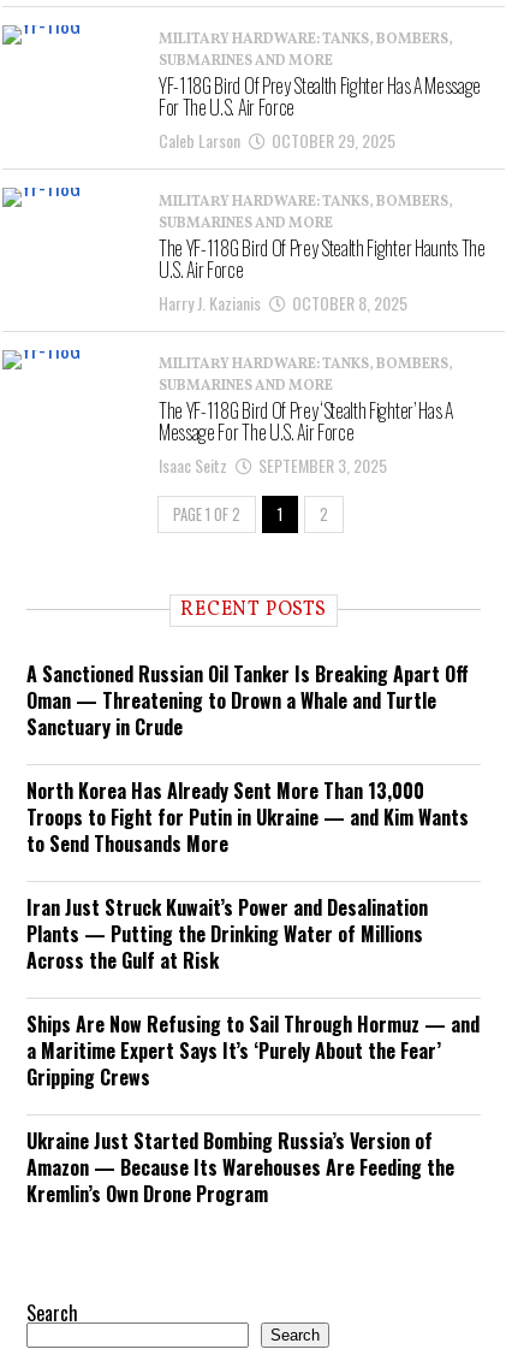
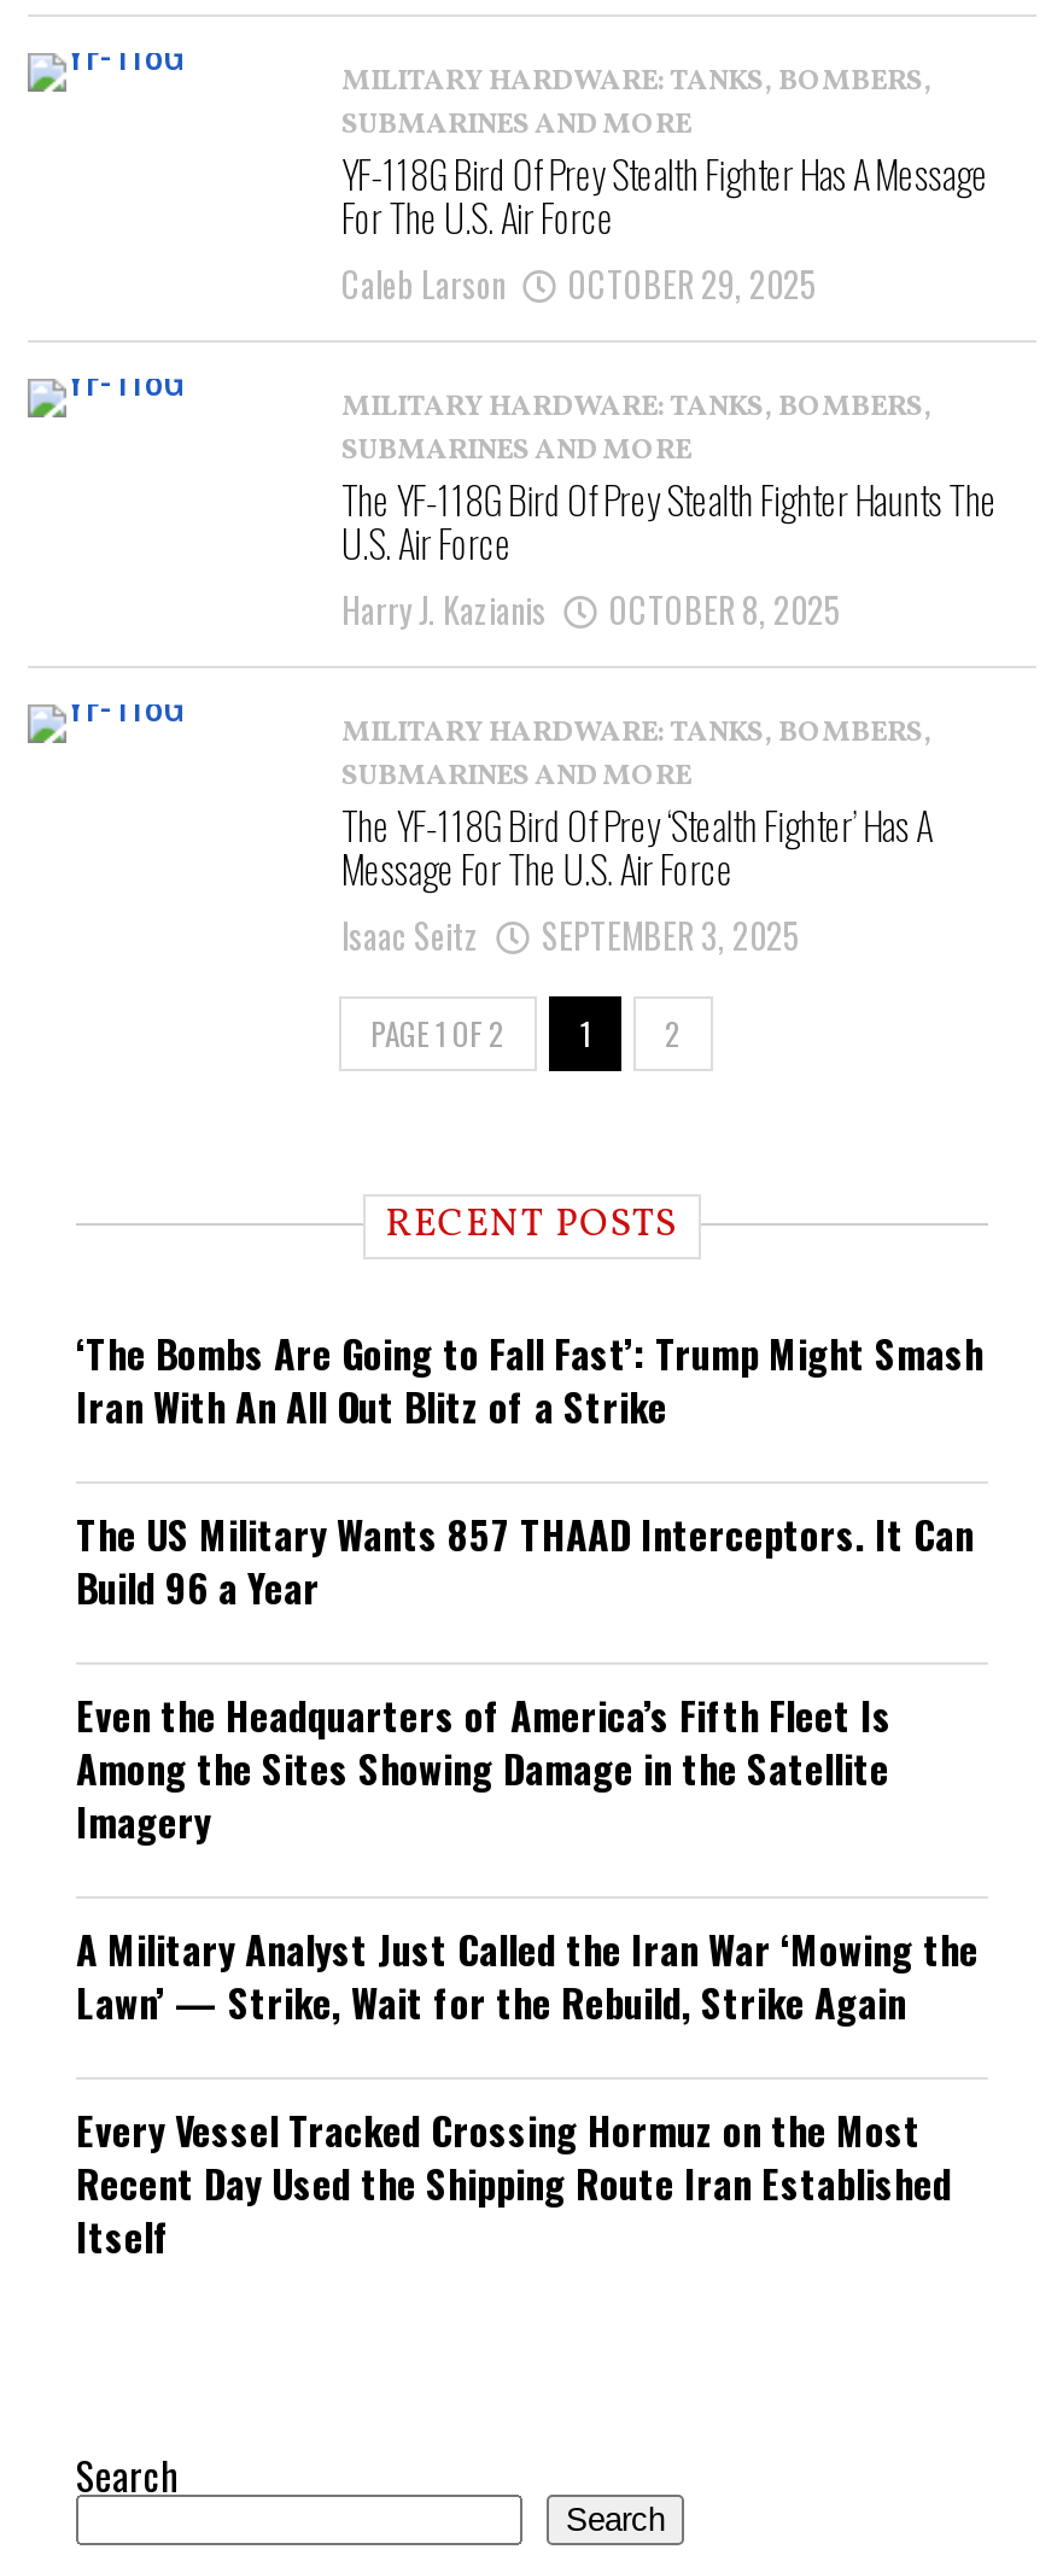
- A Sanctioned Russian Oil Tanker Is Breaking Apart Off
- Oman — Threatening to Drown a Whale and Turtle
- Sanctuary in Crude
+ ‘The Bombs Are Going to Fall Fast’: Trump Might Smash
+ Iran With An All Out Blitz of a Strike

- North Korea Has Already Sent More Than 13,000
- Troops to Fight for Putin in Ukraine — and Kim Wants
- to Send Thousands More
+ The US Military Wants 857 THAAD Interceptors. It Can
+ Build 96 a Year

- Iran Just Struck Kuwait’s Power and Desalination
- Plants — Putting the Drinking Water of Millions
- Across the Gulf at Risk
+ Even the Headquarters of America’s Fifth Fleet Is
+ Among the Sites Showing Damage in the Satellite
+ Imagery

- Ships Are Now Refusing to Sail Through Hormuz — and
- a Maritime Expert Says It’s ‘Purely About the Fear’
- Gripping Crews
+ A Military Analyst Just Called the Iran War ‘Mowing the
+ Lawn’ — Strike, Wait for the Rebuild, Strike Again

- Ukraine Just Started Bombing Russia’s Version of
- Amazon — Because Its Warehouses Are Feeding the
- Kremlin’s Own Drone Program
+ Every Vessel Tracked Crossing Hormuz on the Most
+ Recent Day Used the Shipping Route Iran Established
+ Itself
